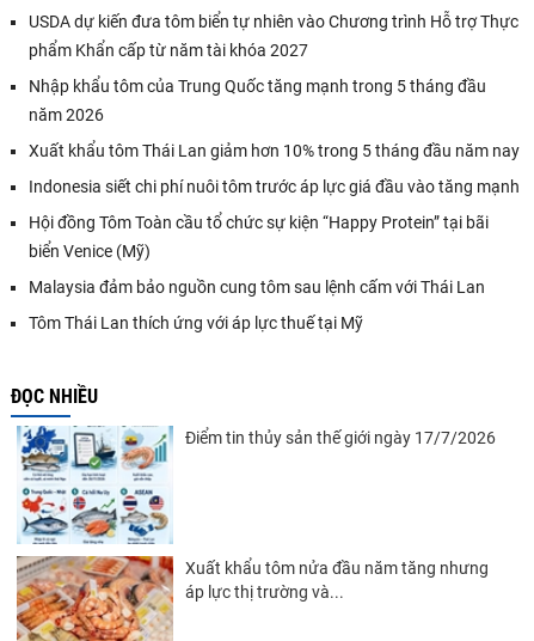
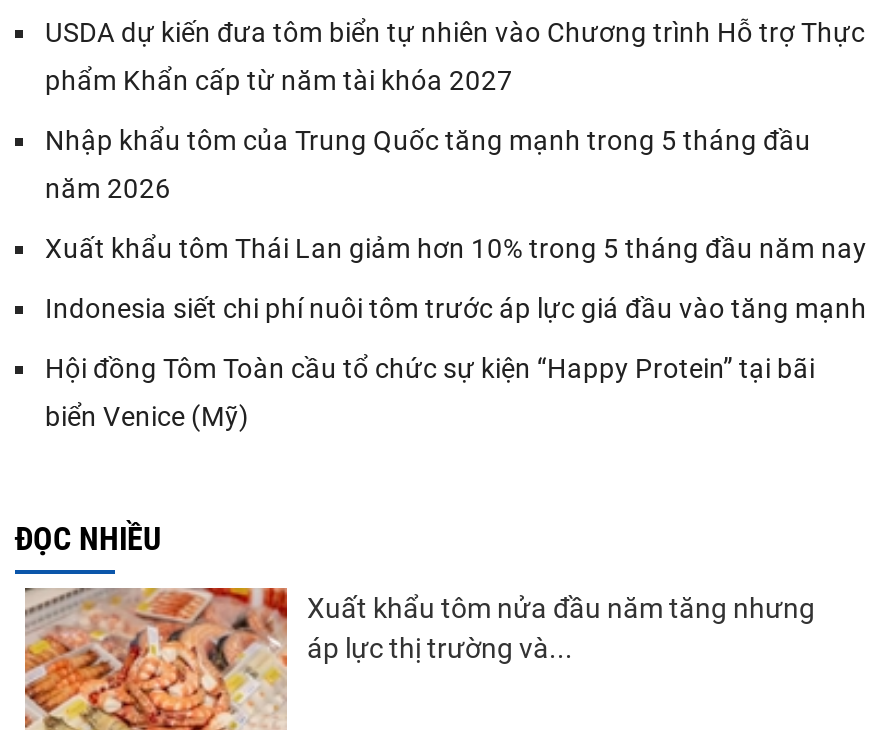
- Malaysia đảm bảo nguồn cung tôm sau lệnh cấm với Thái Lan
- Tôm Thái Lan thích ứng với áp lực thuế tại Mỹ

- [image]
- Điểm tin thủy sản thế giới ngày 17/7/2026
